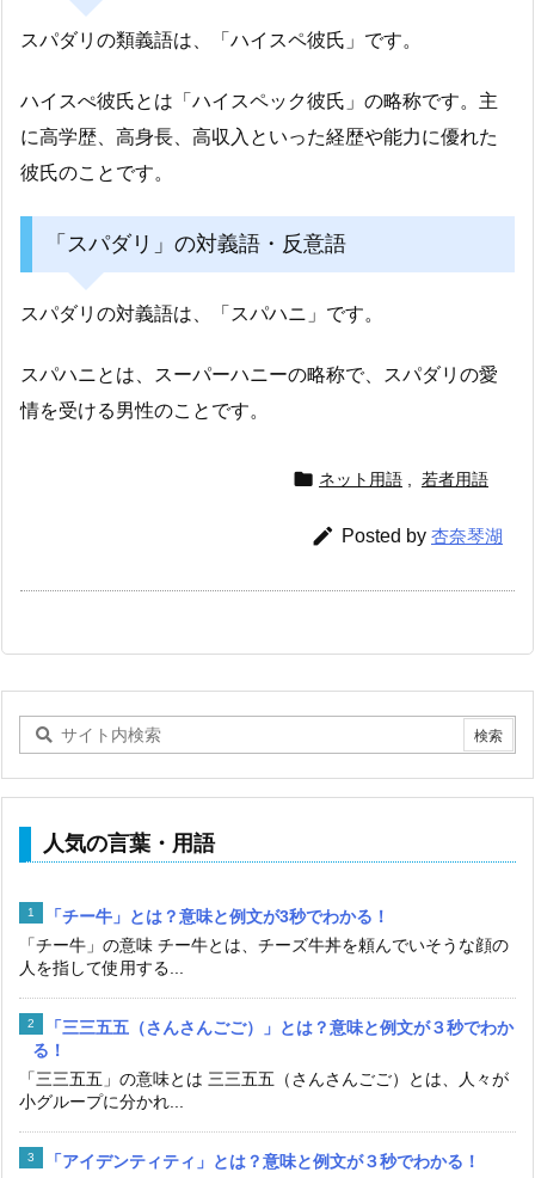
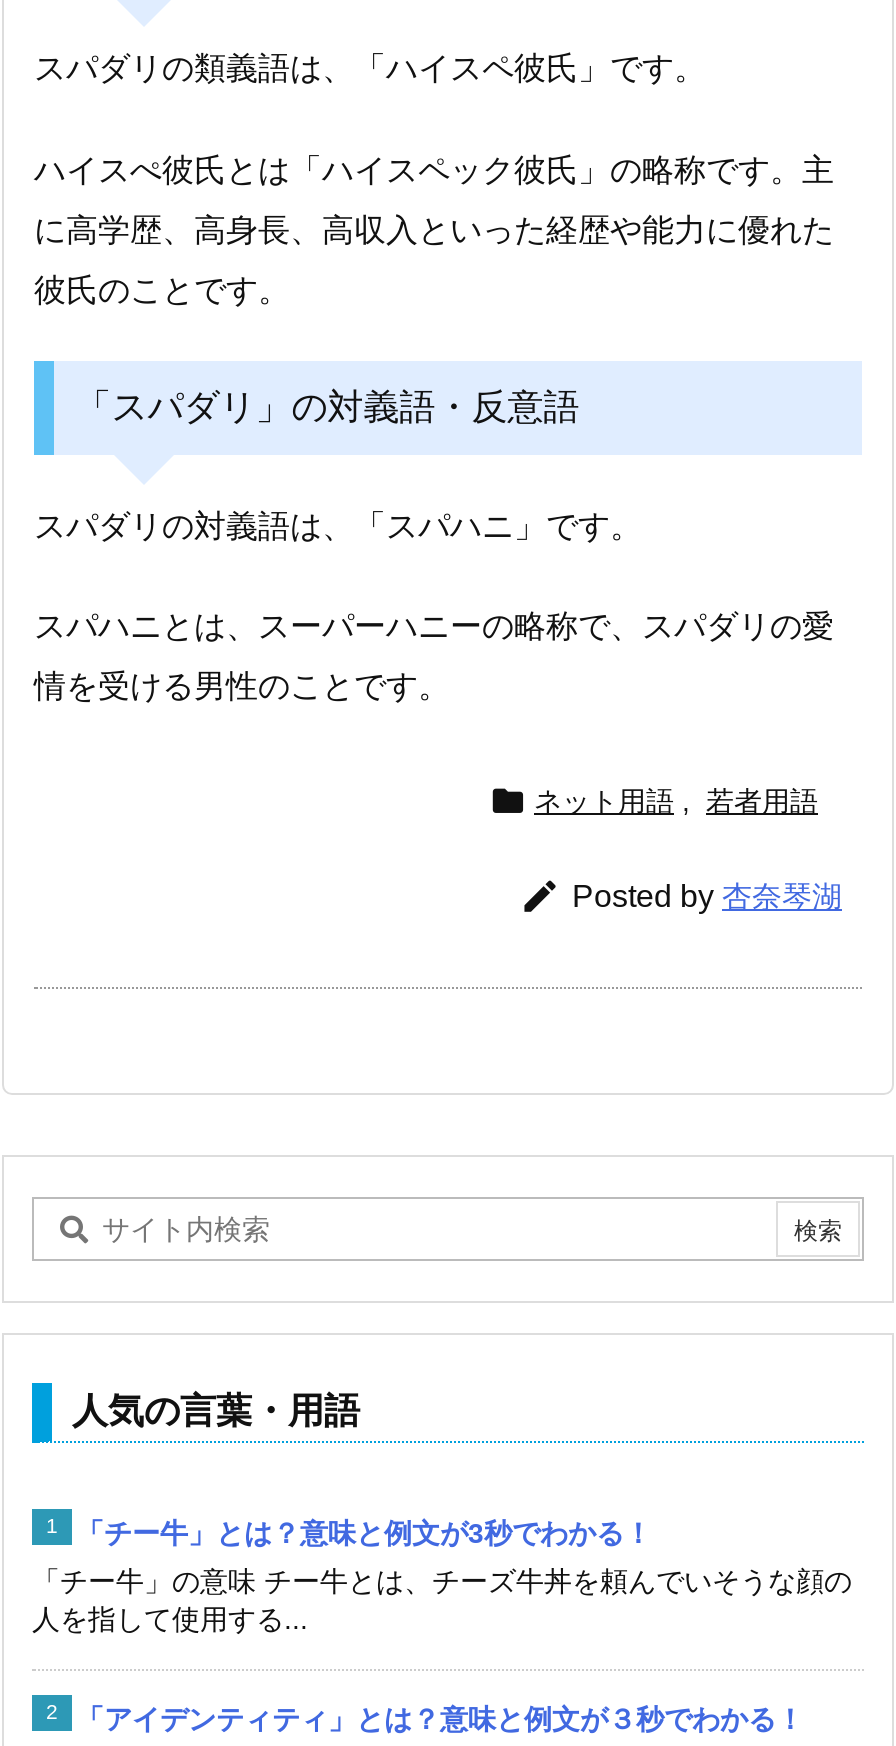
- 「三三五五（さんさんごご）」とは？意味と例文が３秒でわか
- る！
- 「三三五五」の意味とは 三三五五（さんさんごご）とは、人々が
- 小グループに分かれ...
